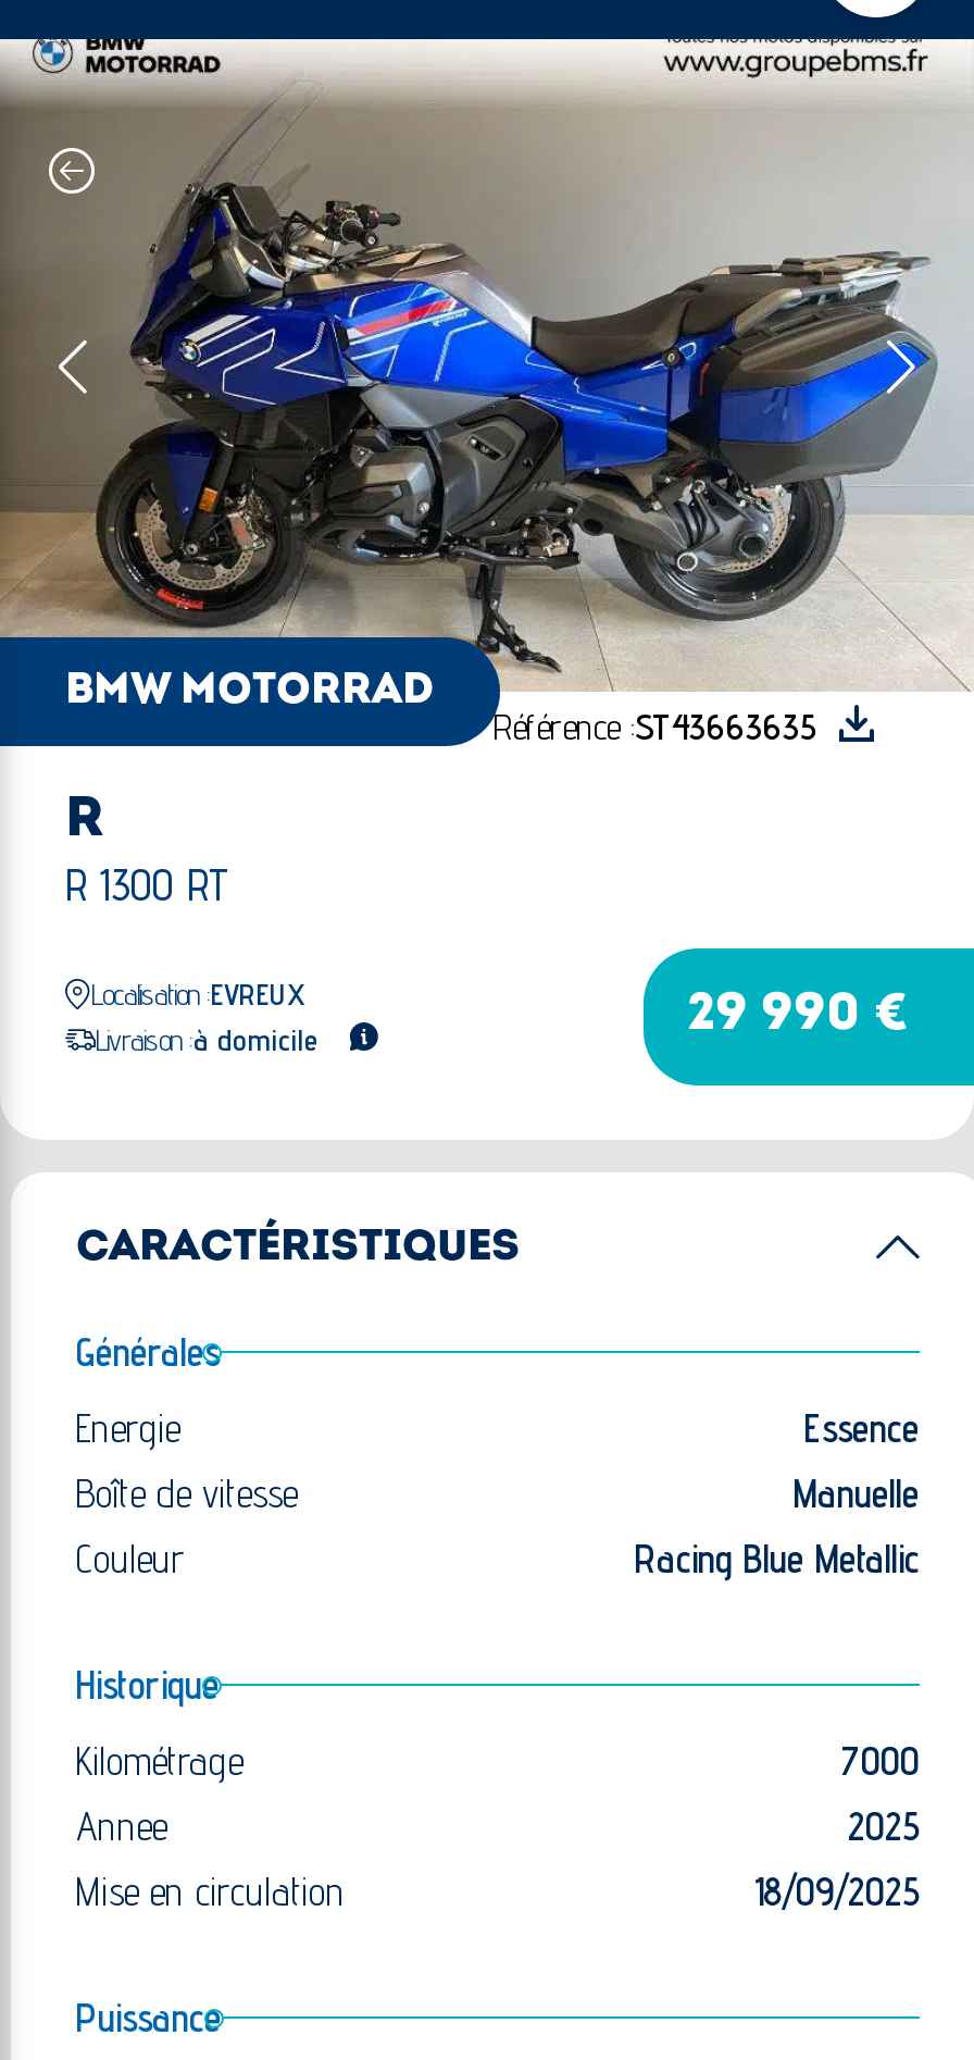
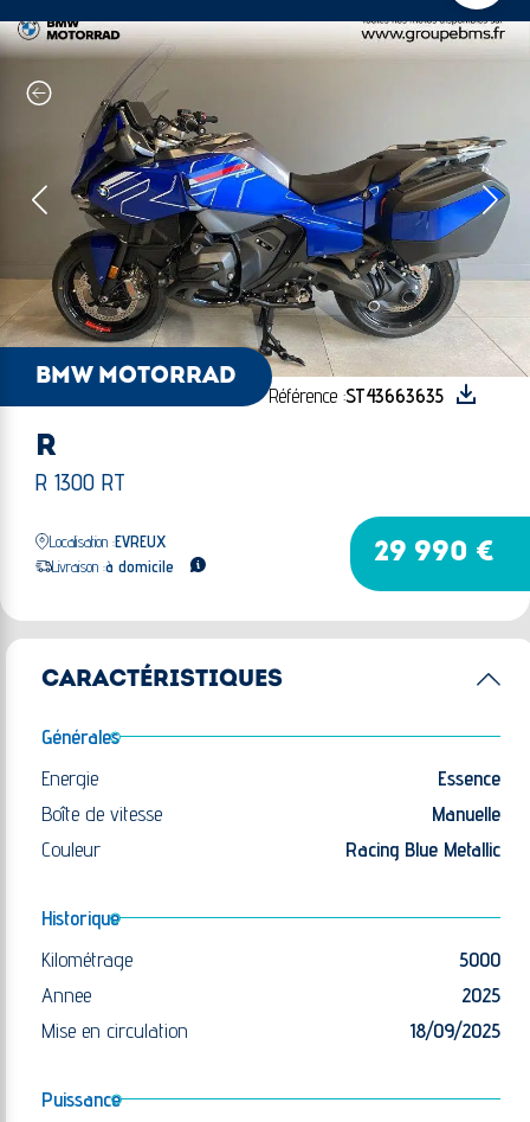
- 7000
+ 5000
